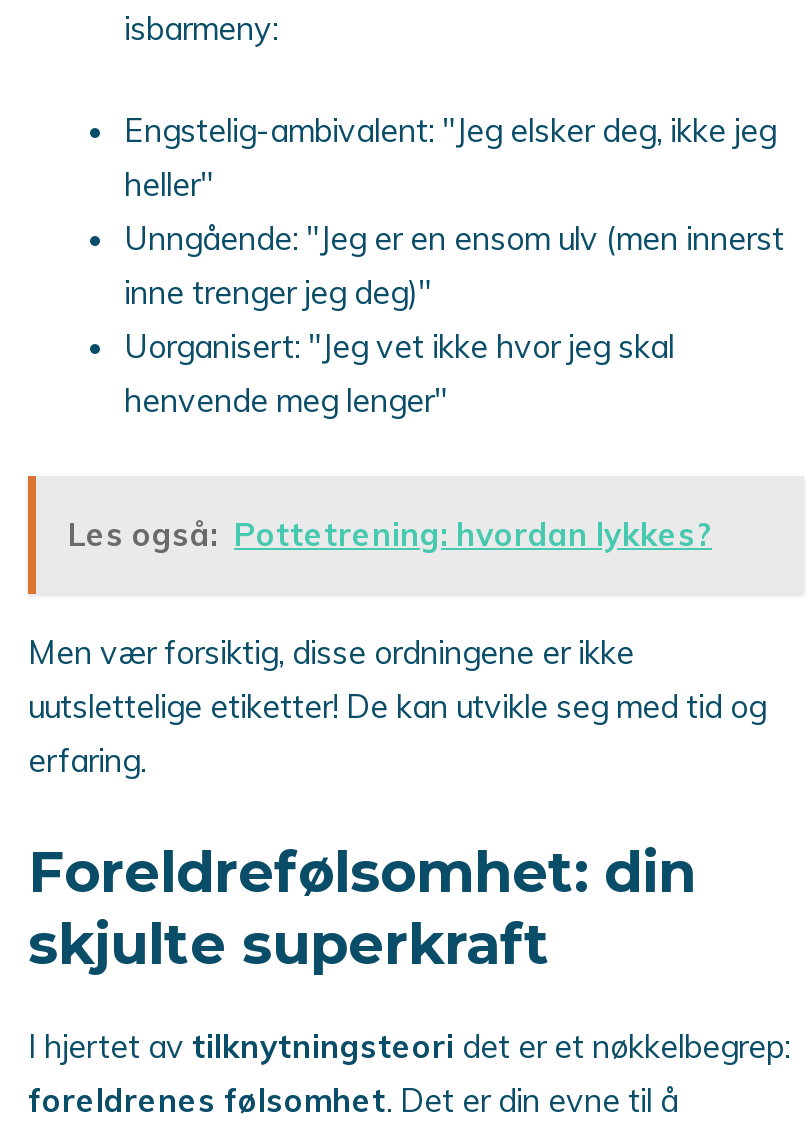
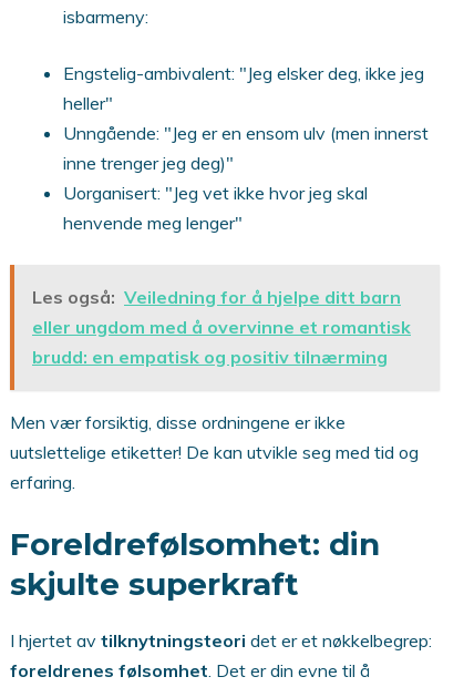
- Les også: Pottetrening: hvordan lykkes?
+ Les også: Veiledning for å hjelpe ditt barn
+ eller ungdom med å overvinne et romantisk
+ brudd: en empatisk og positiv tilnærming
